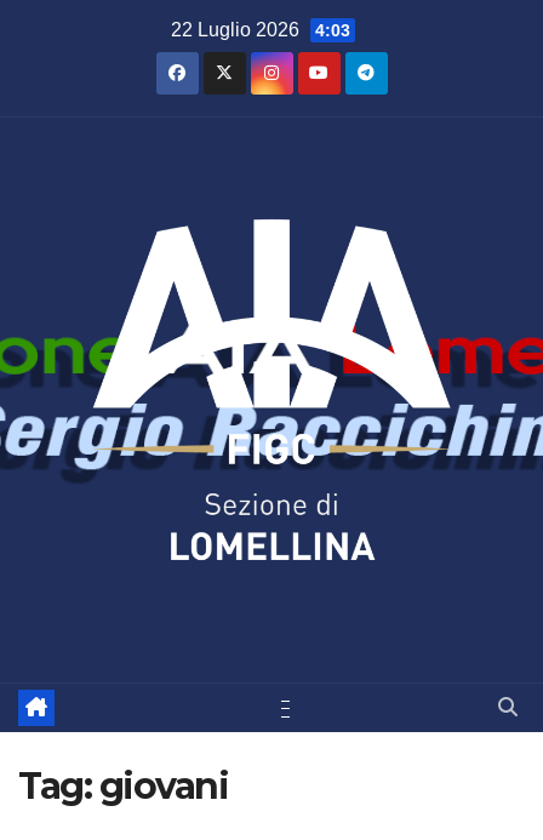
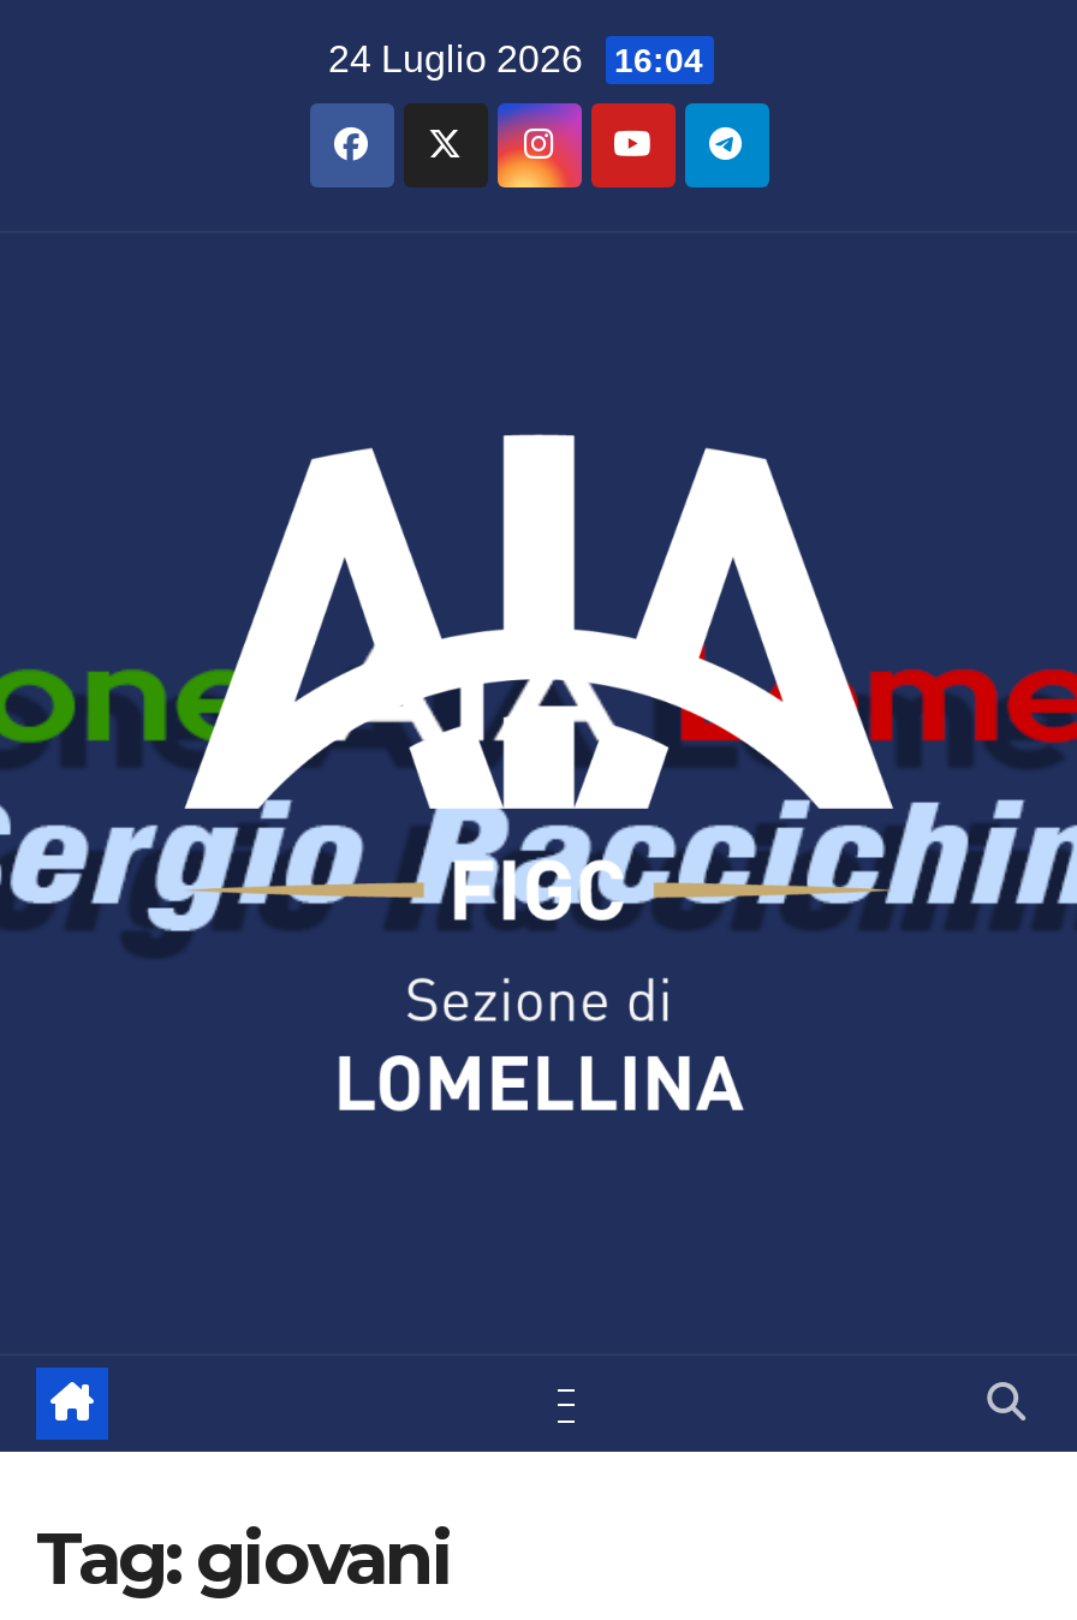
- 22 Luglio 2026 4:03
+ 24 Luglio 2026 16:04
